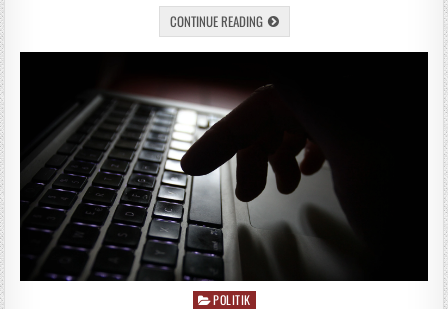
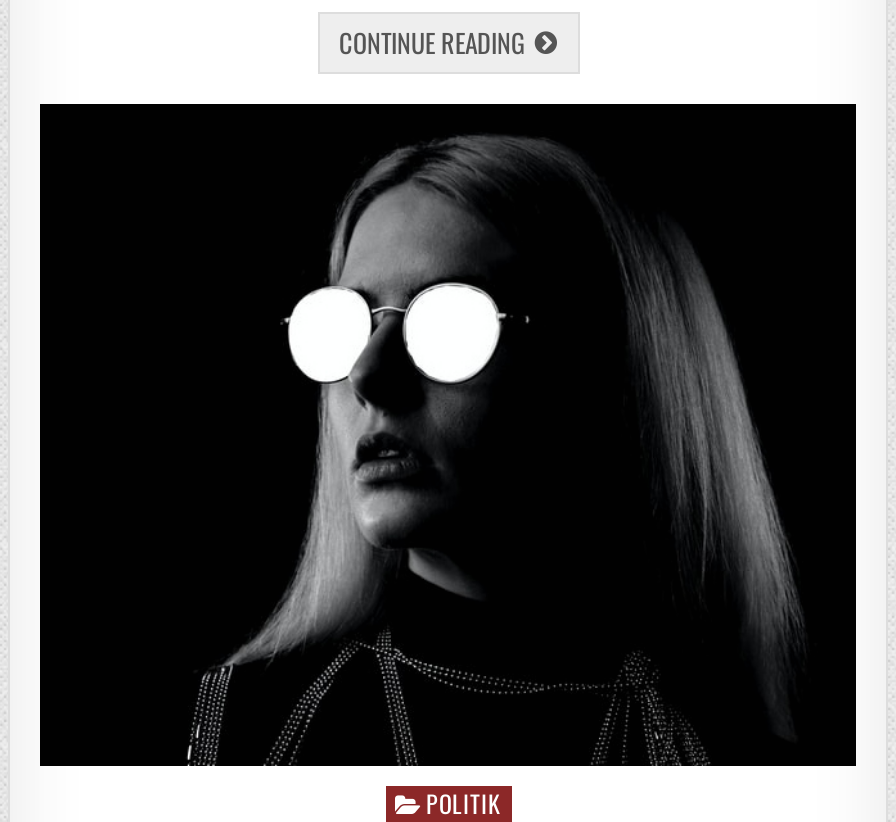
- [image]
+ [image]
